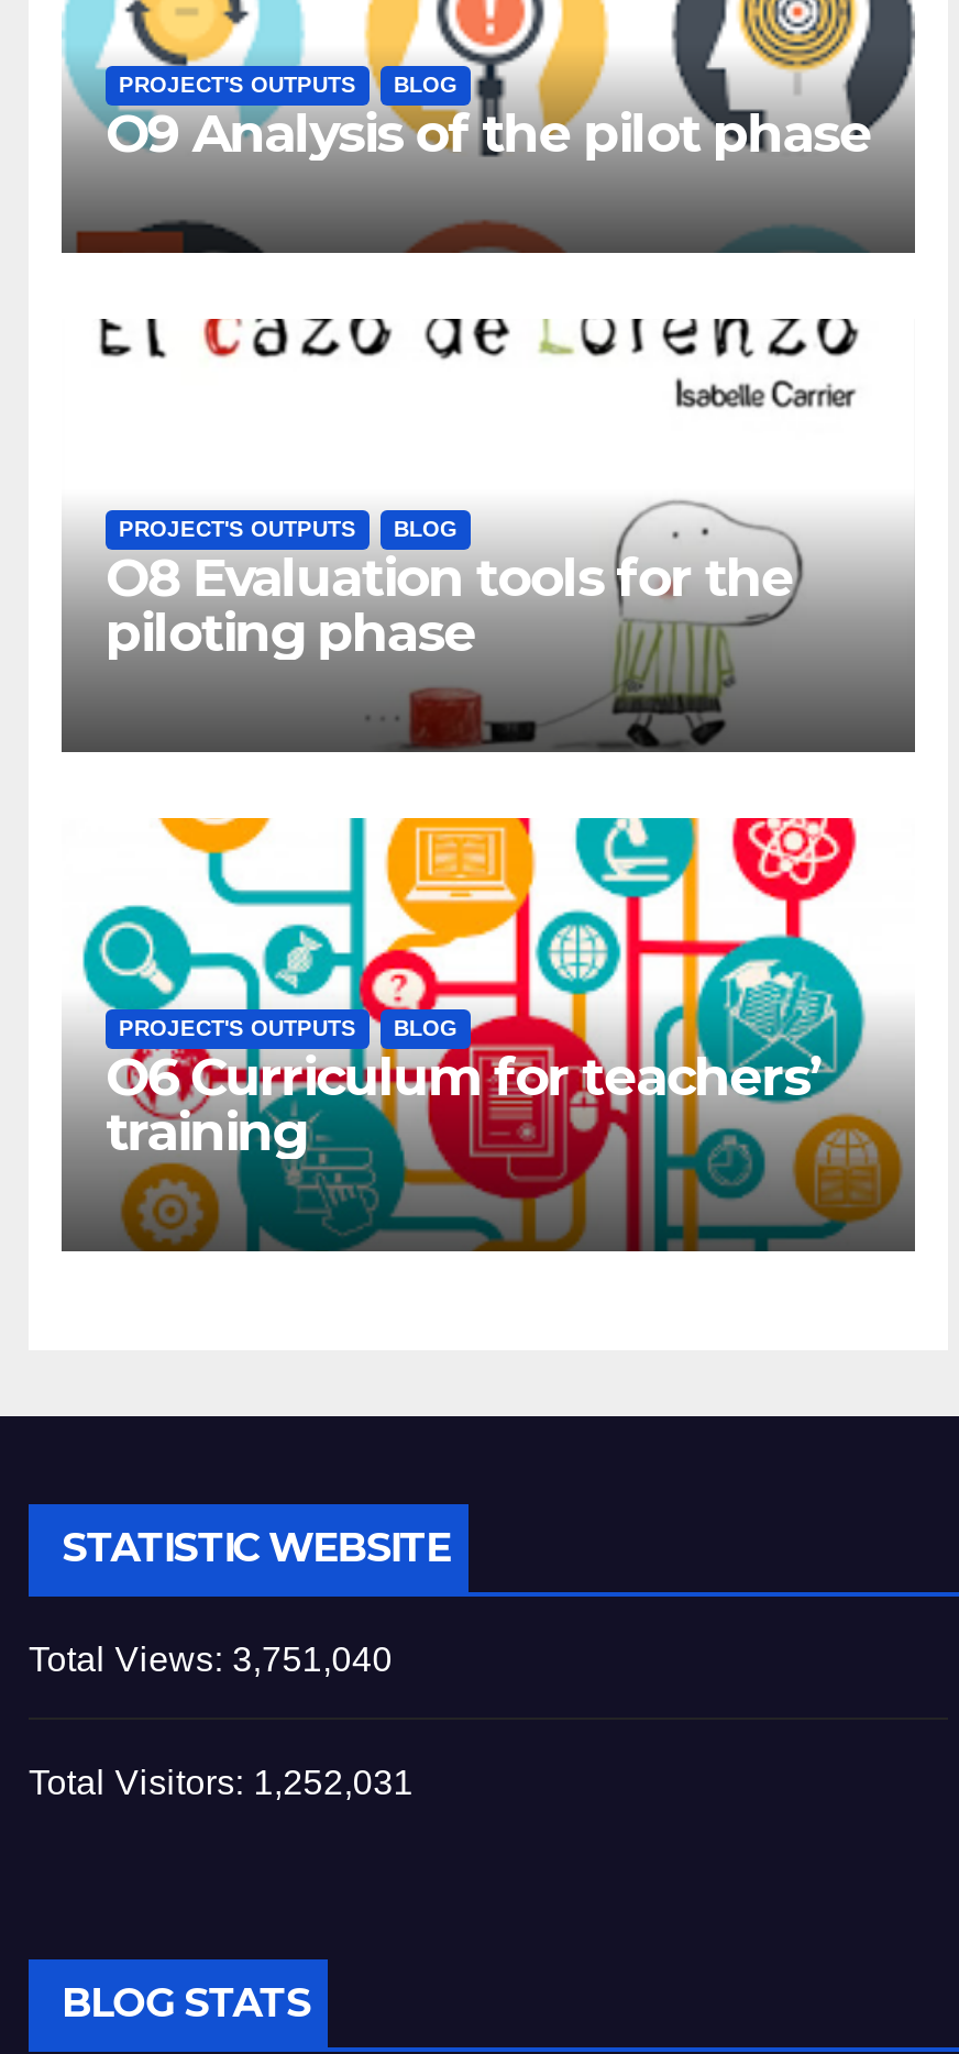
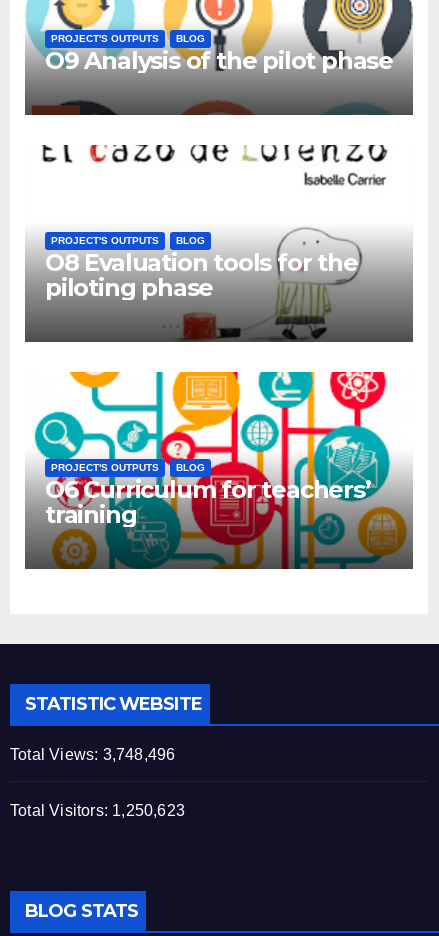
- Total Views: 3,751,040
+ Total Views: 3,748,496

- Total Visitors: 1,252,031
+ Total Visitors: 1,250,623
